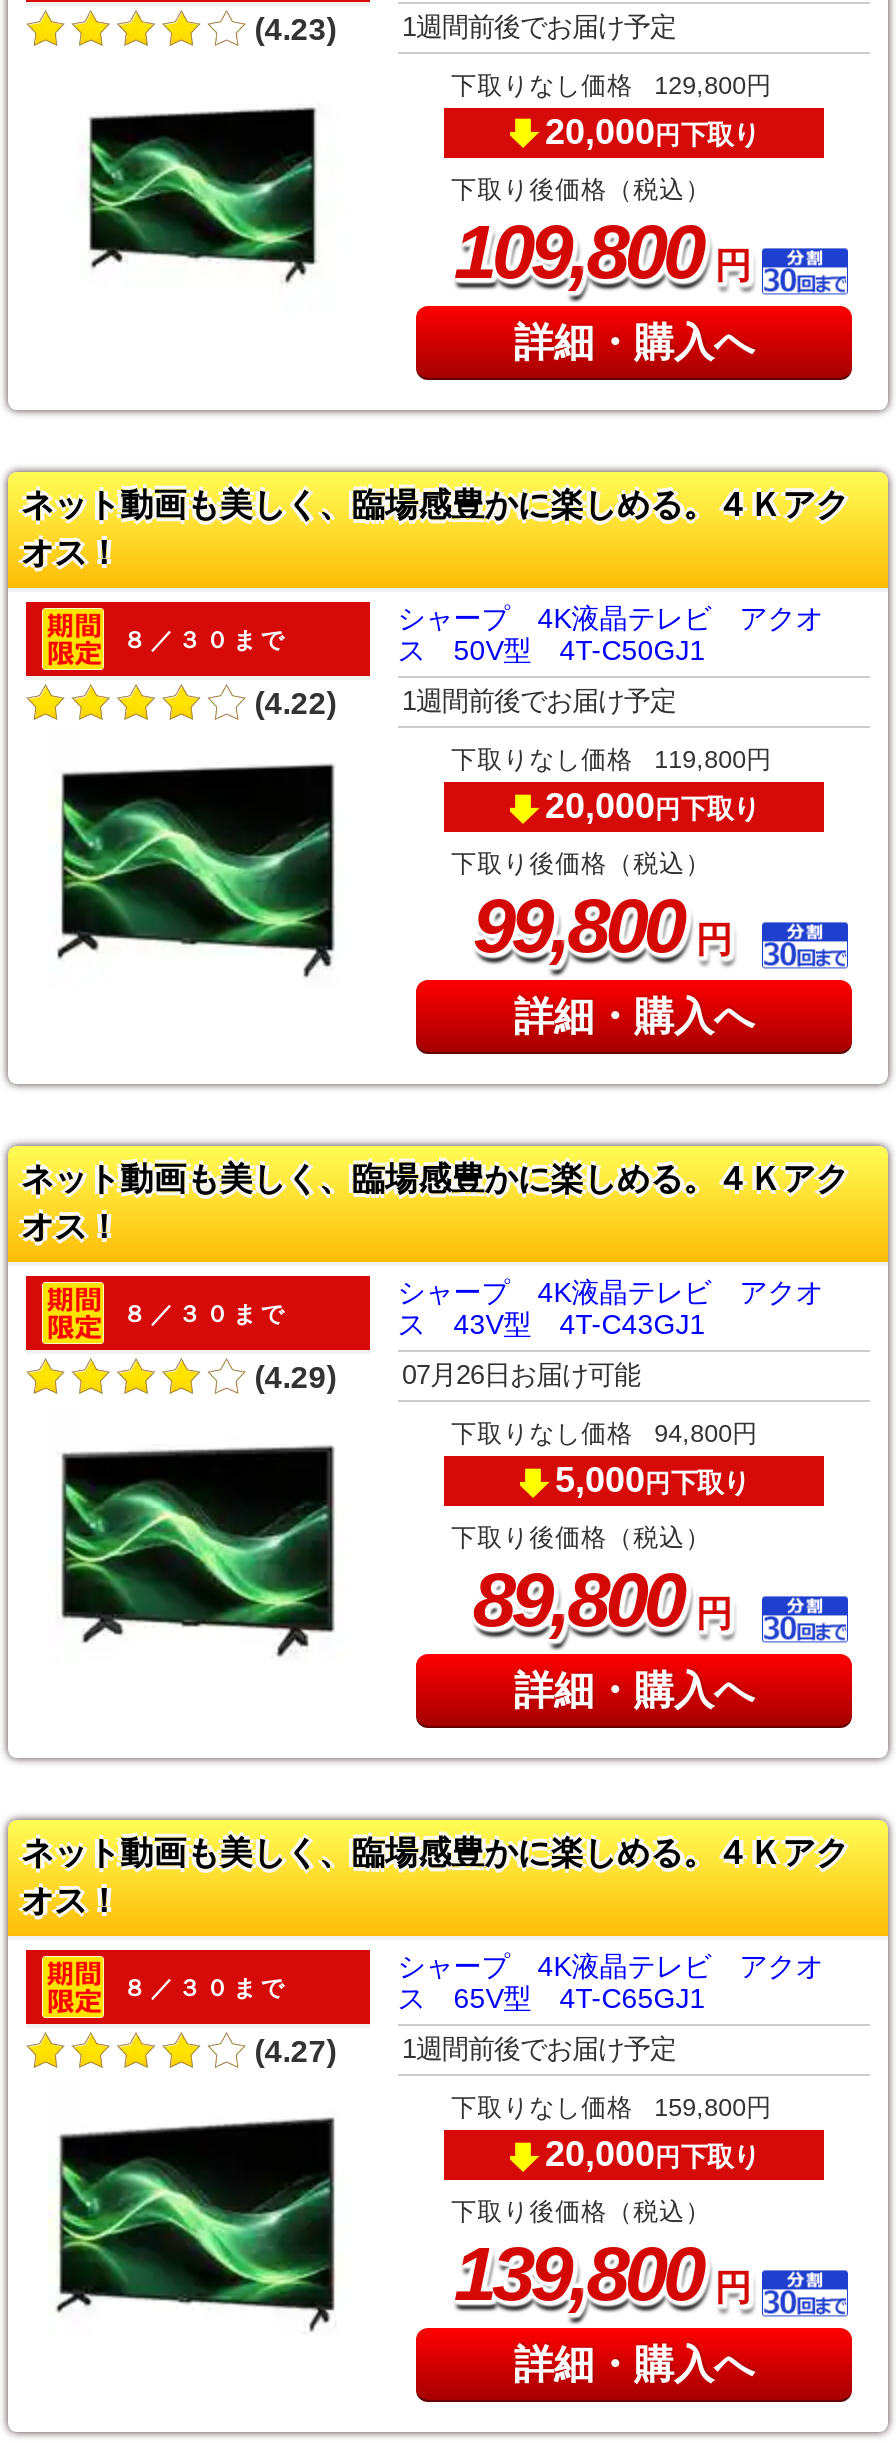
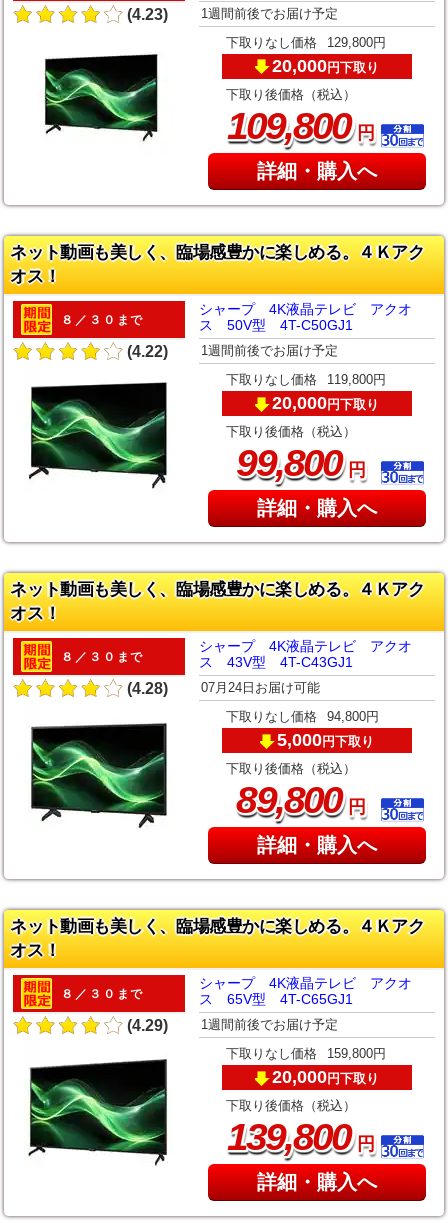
- (4.29)
+ (4.28)

- 07月26日お届け可能
+ 07月24日お届け可能

- (4.27)
+ (4.29)
